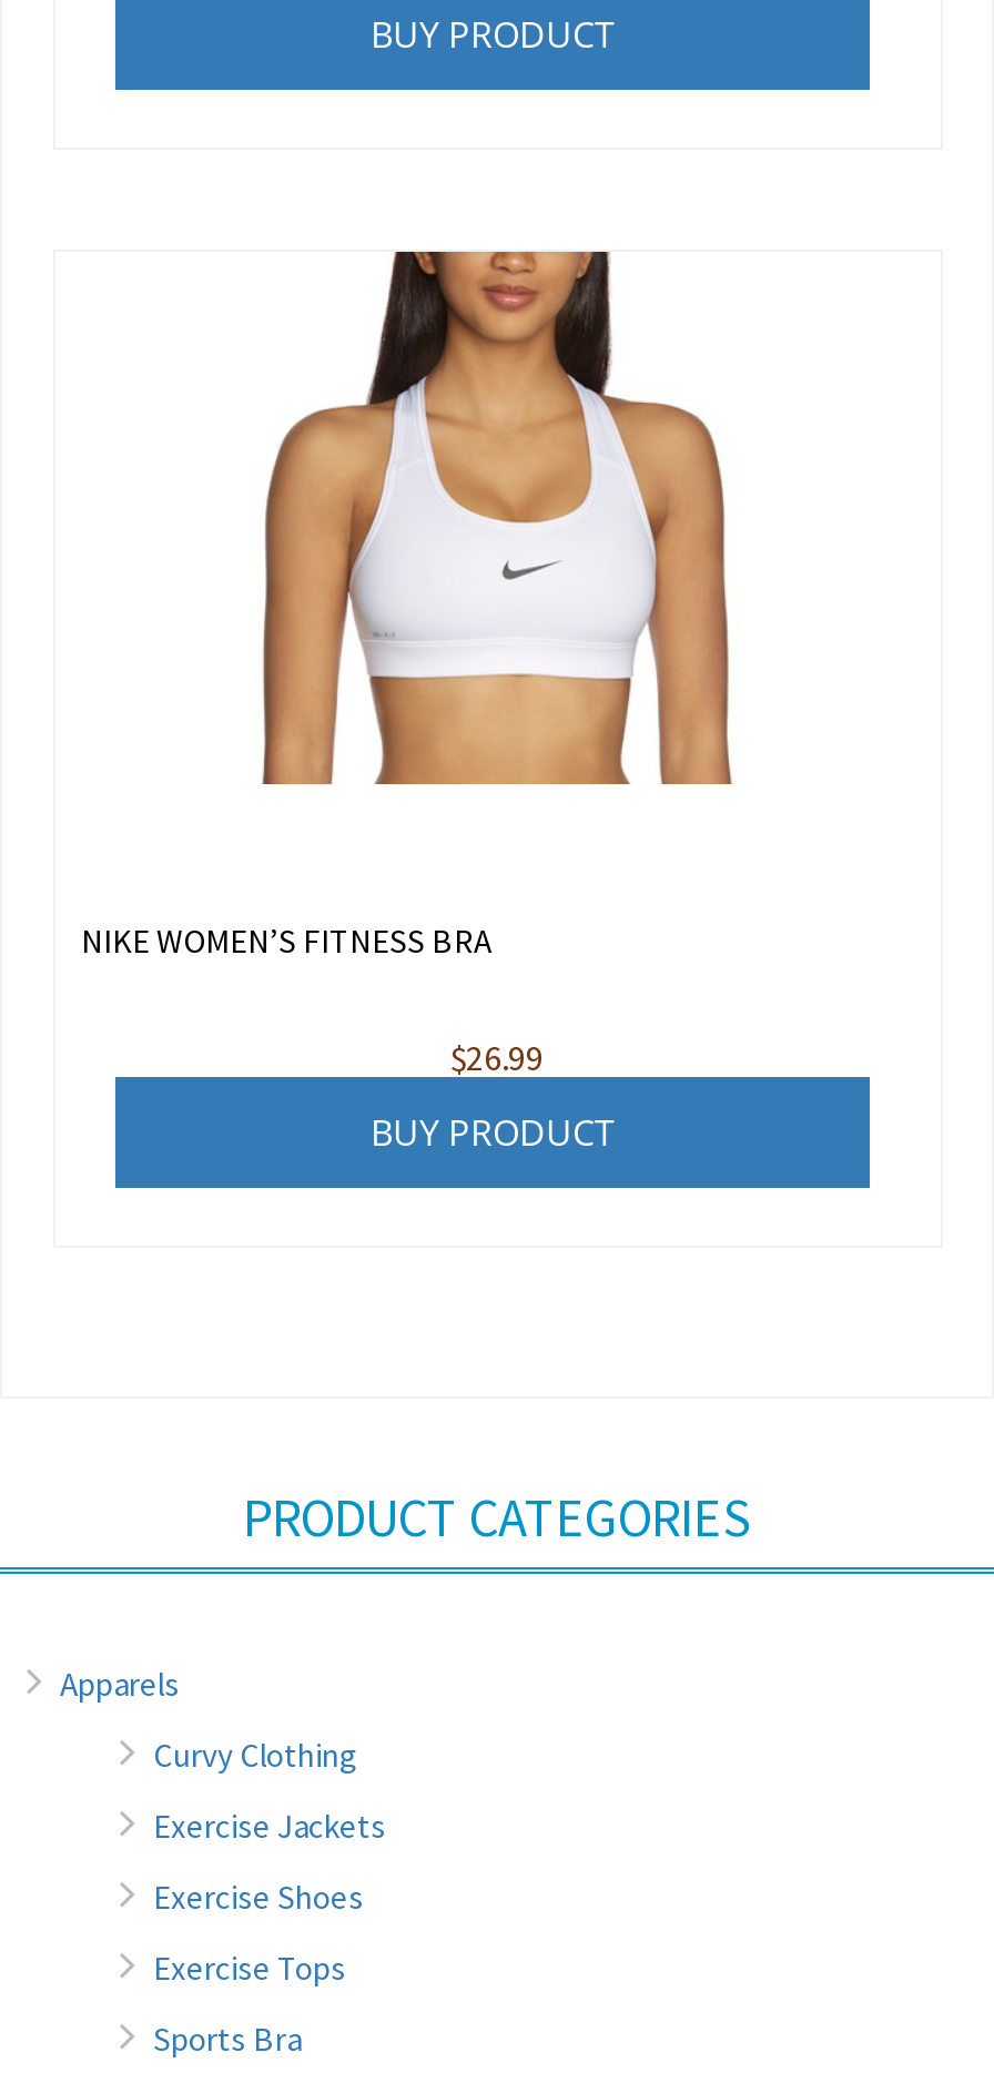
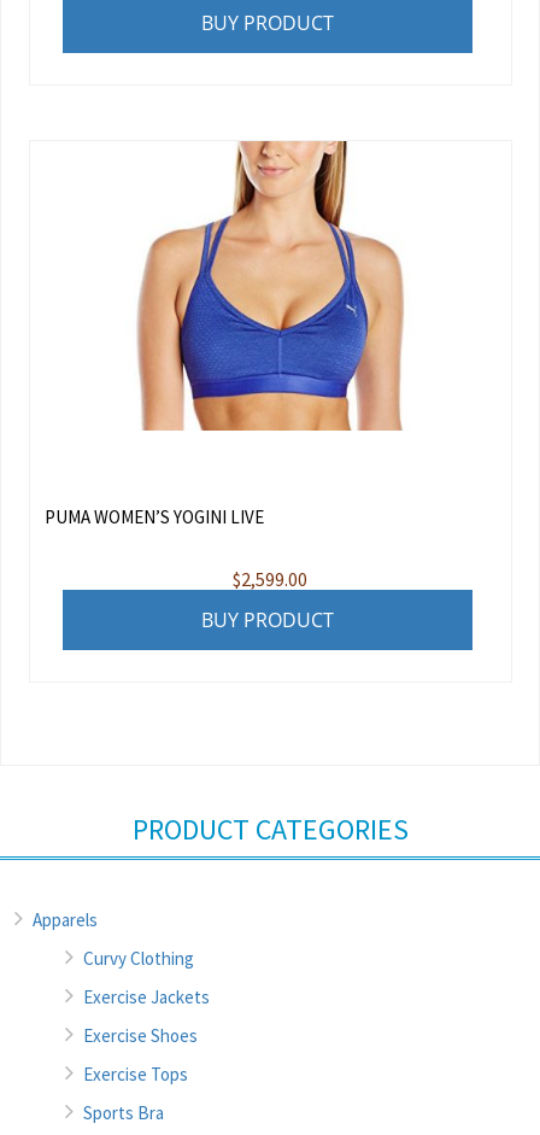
- [image]
+ [image]

- NIKE WOMEN’S FITNESS BRA
+ PUMA WOMEN’S YOGINI LIVE

- $26.99
+ $2,599.00
